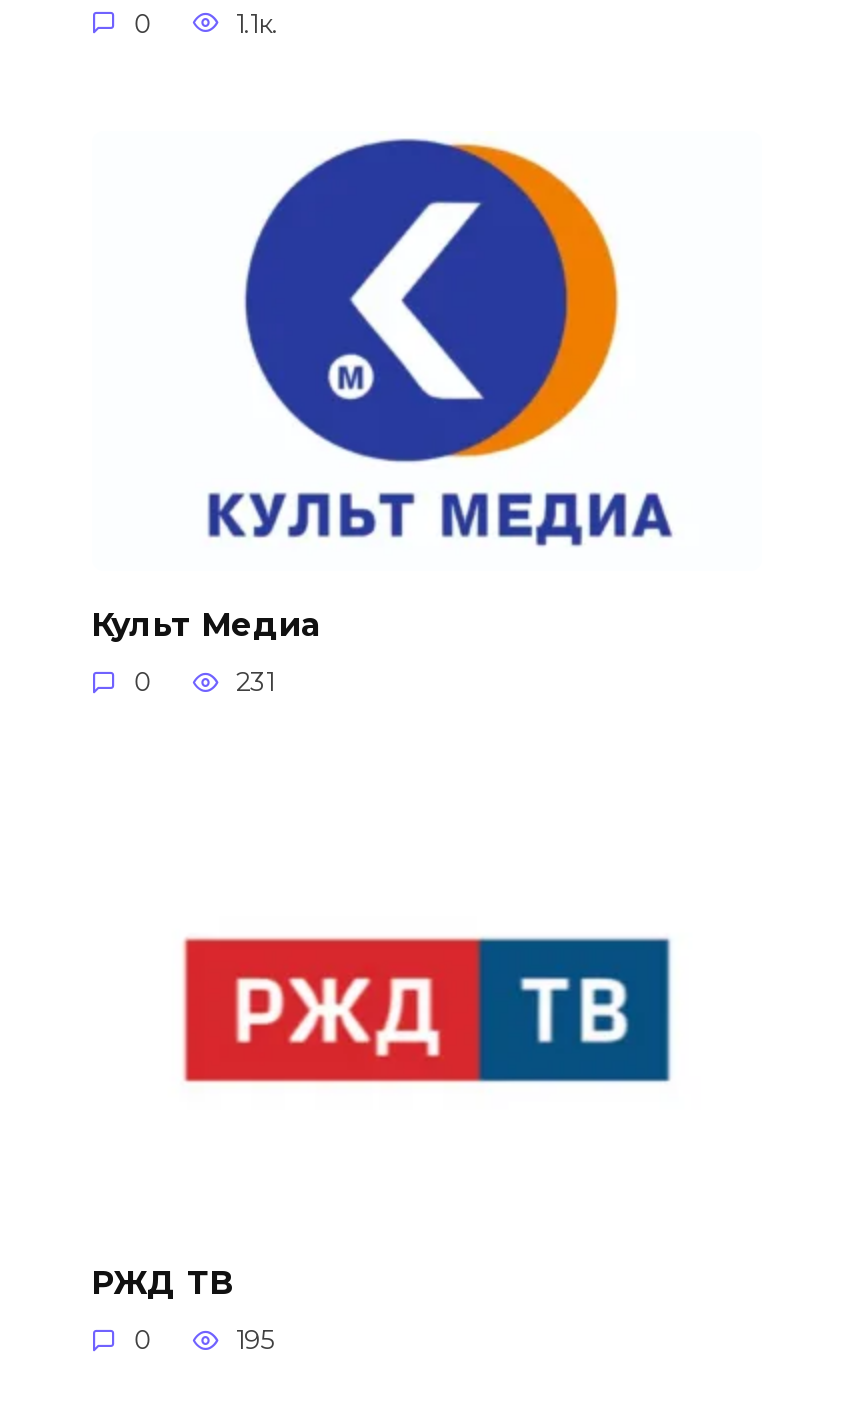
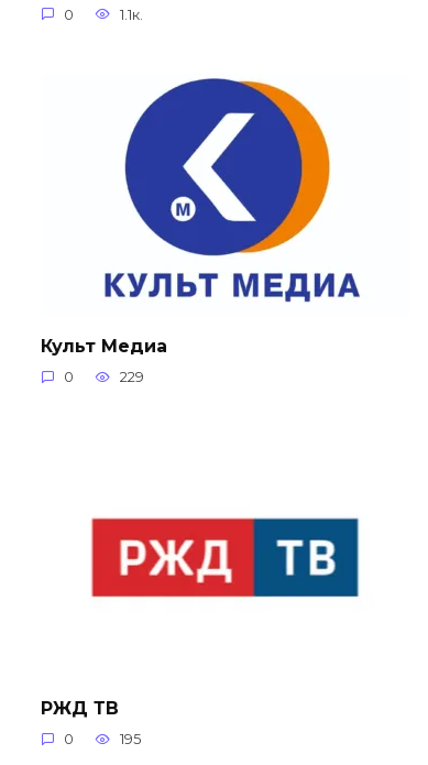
- 231
+ 229
